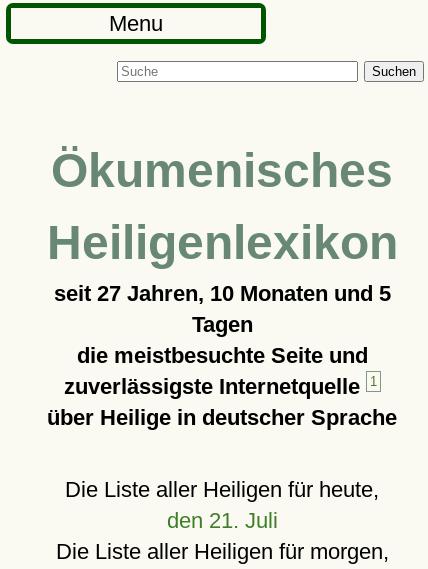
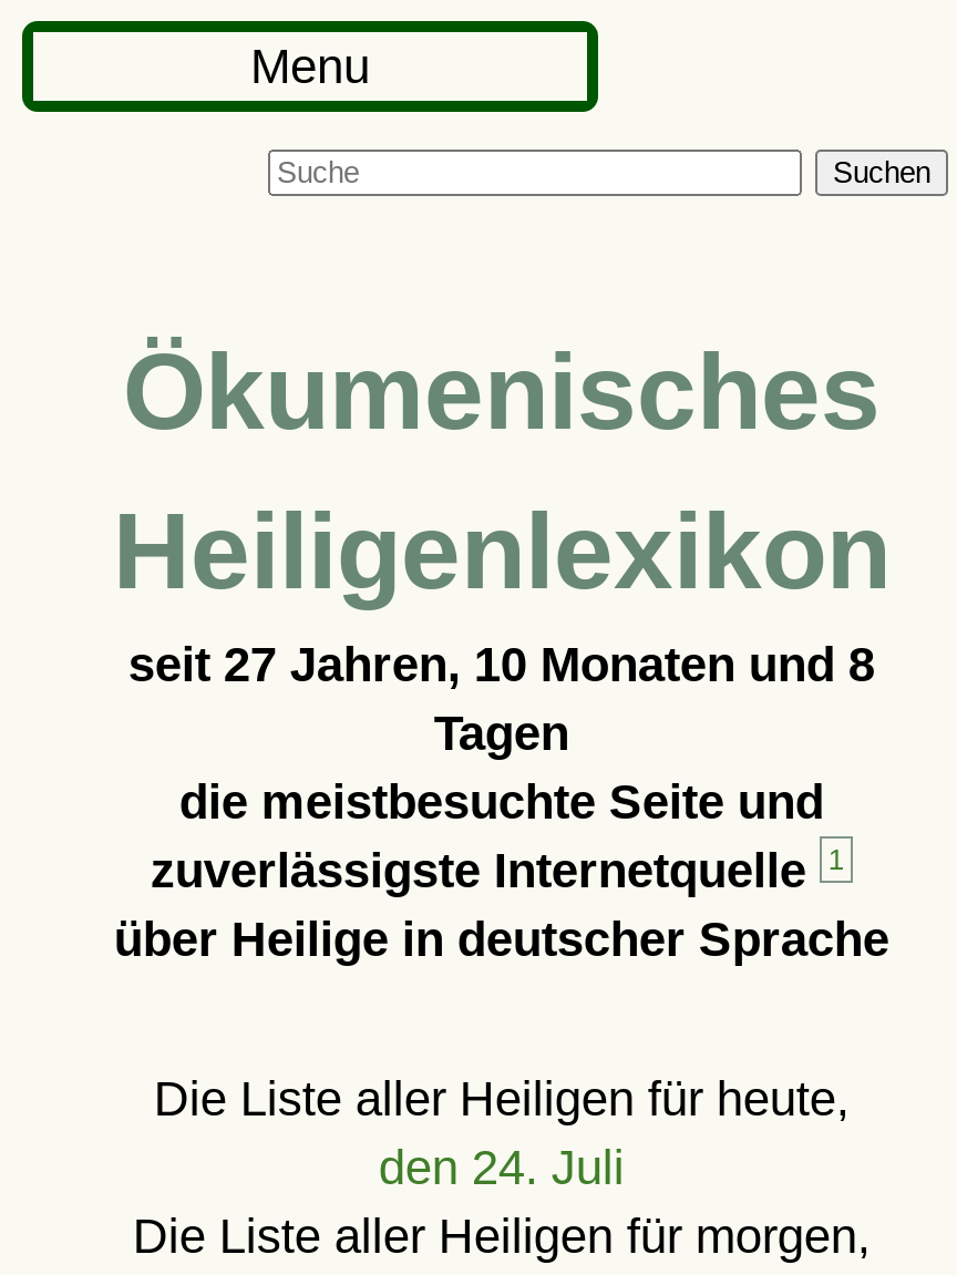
- seit 27 Jahren, 10 Monaten und 5
+ seit 27 Jahren, 10 Monaten und 8

- den 21. Juli
+ den 24. Juli
